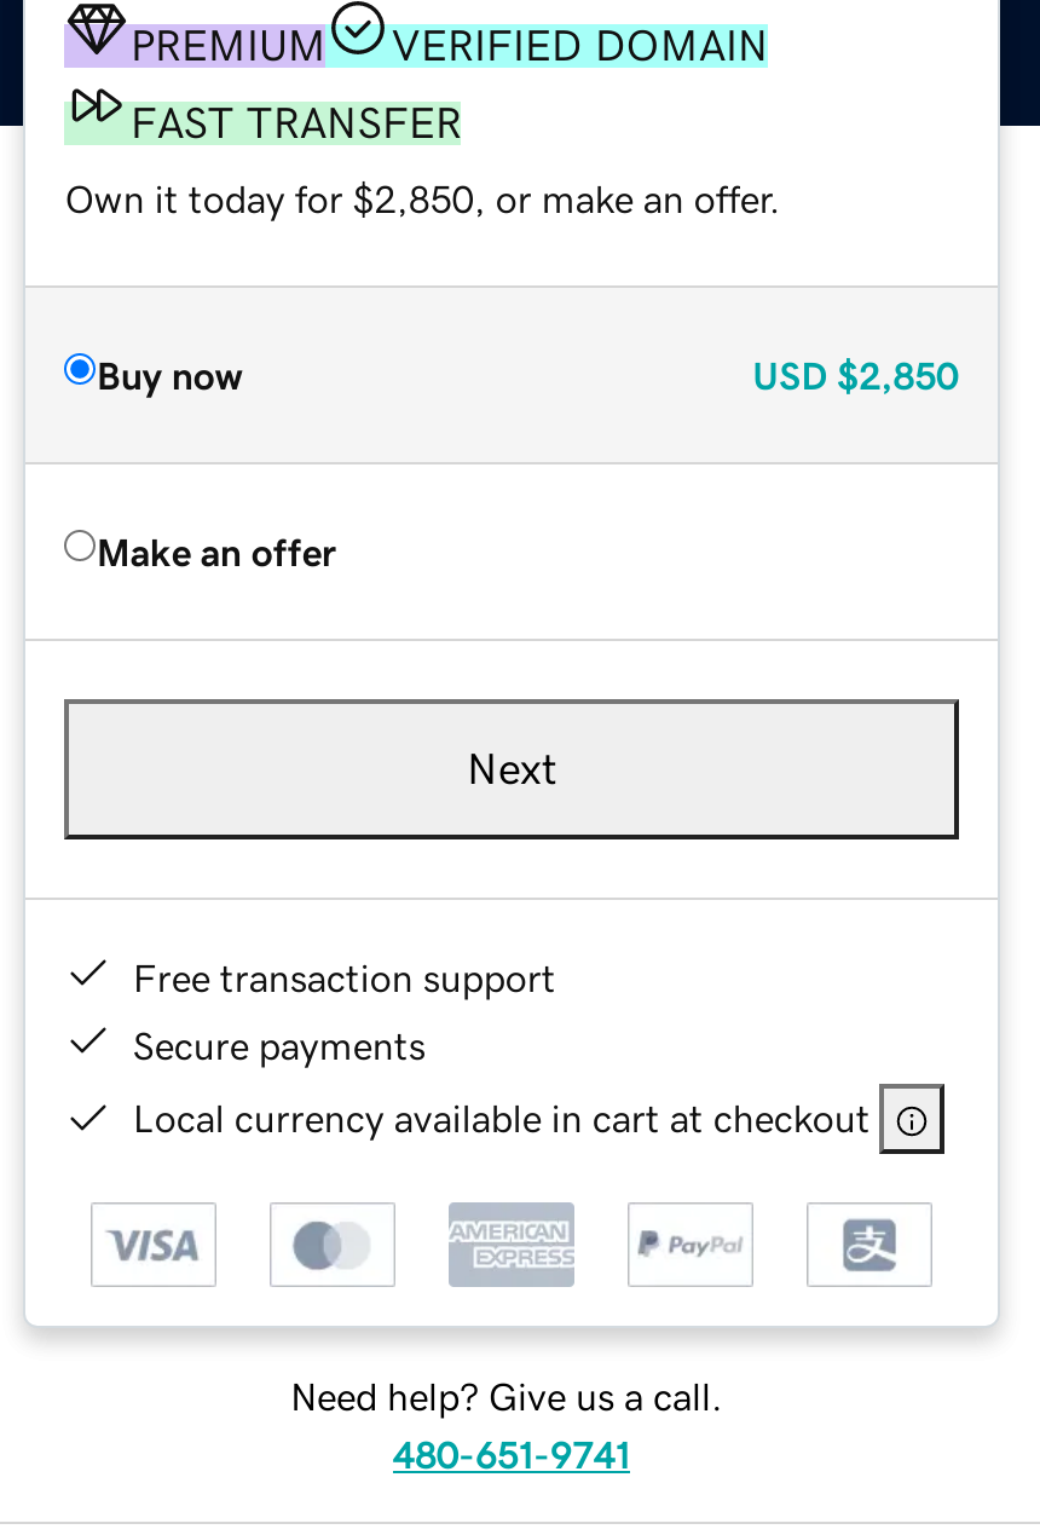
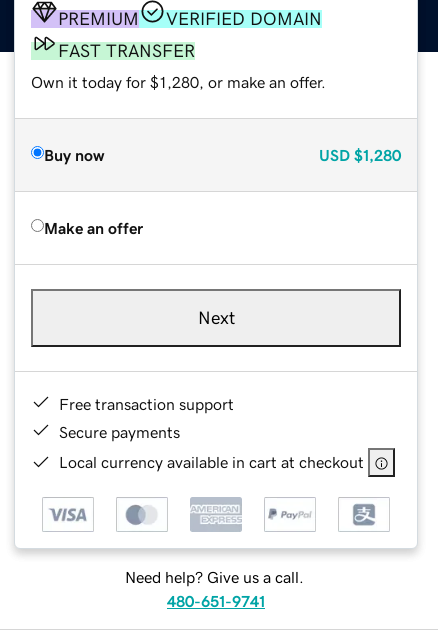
- Own it today for $2,850, or make an offer.
+ Own it today for $1,280, or make an offer.

- USD $2,850
+ USD $1,280
